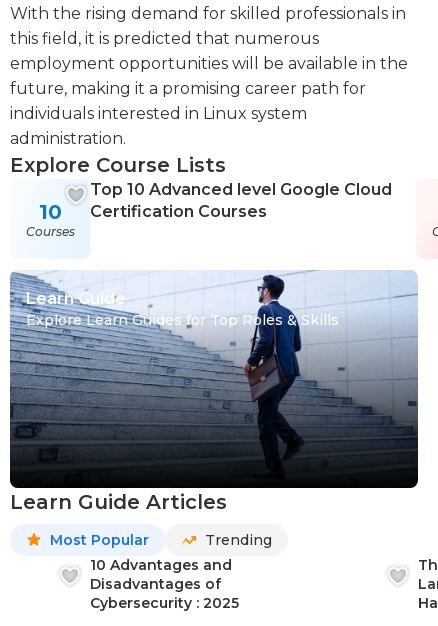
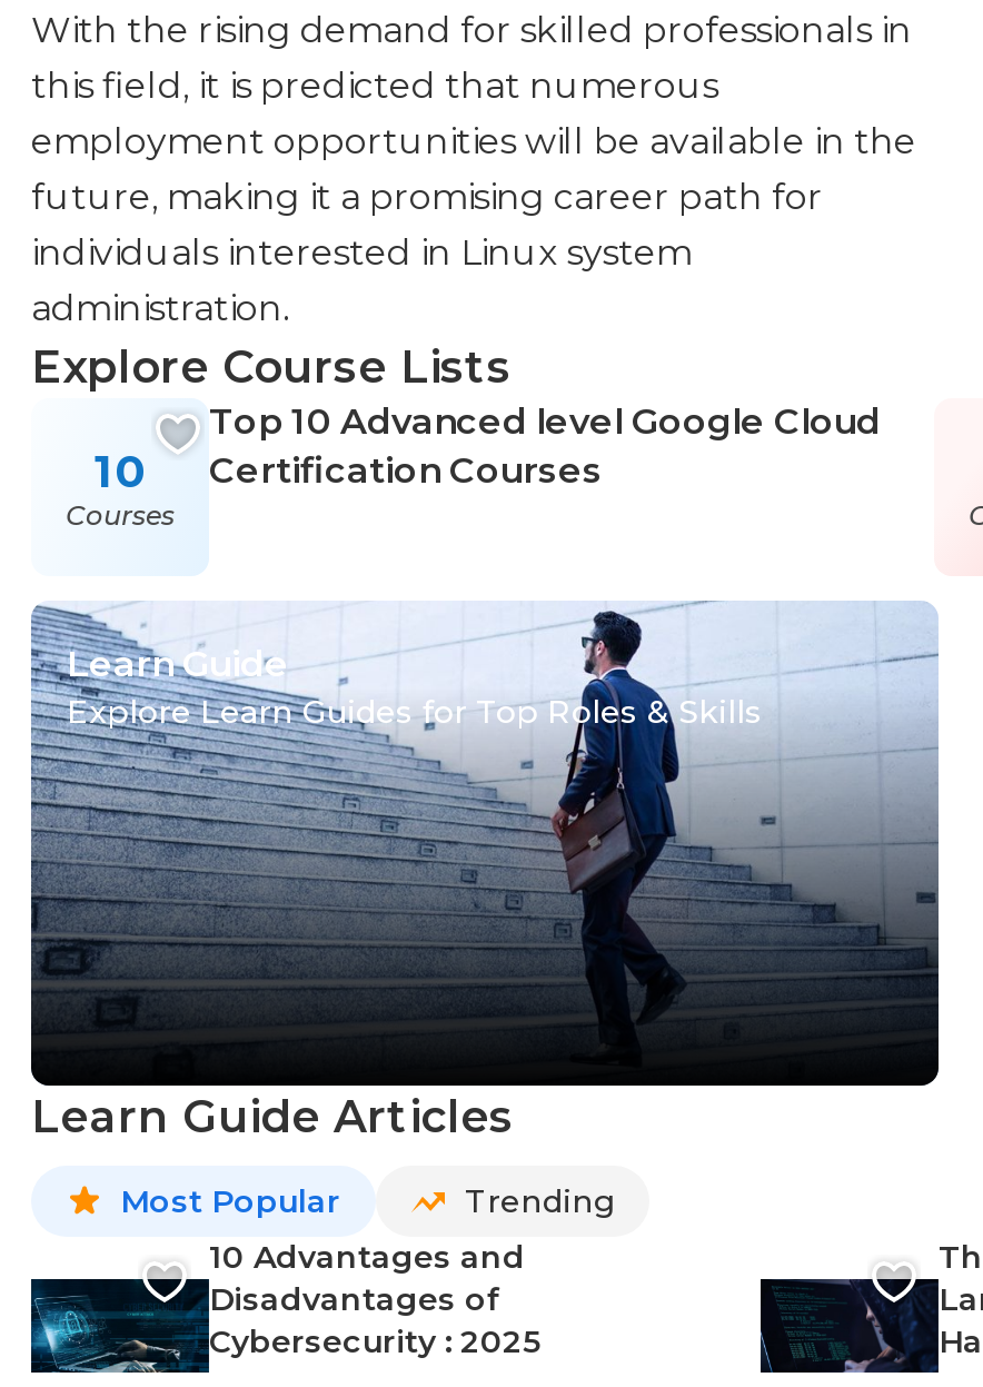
+ [image]

+ [image]
